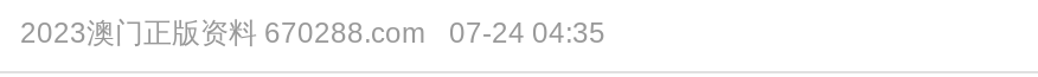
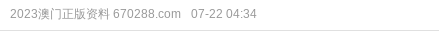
- 2023澳门正版资料 670288.com 07-24 04:35
+ 2023澳门正版资料 670288.com 07-22 04:34
